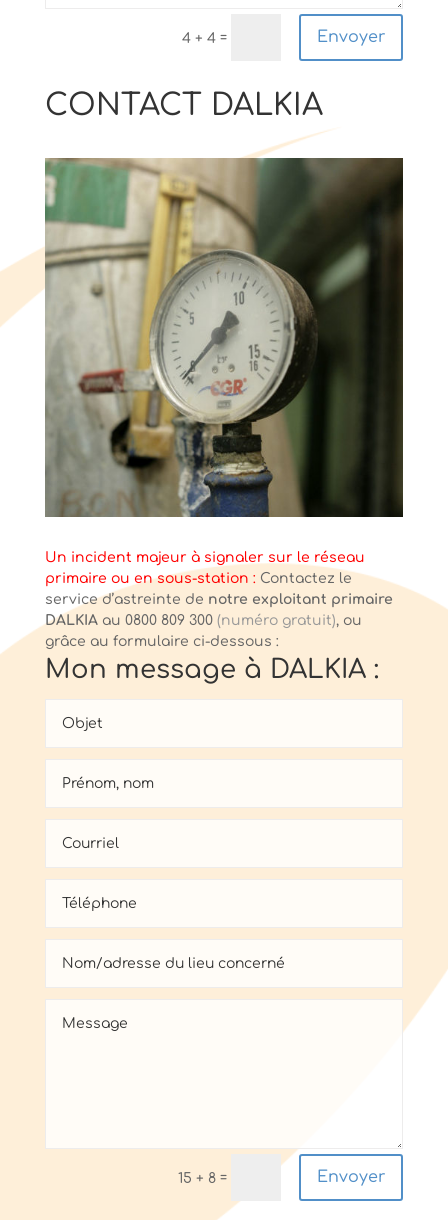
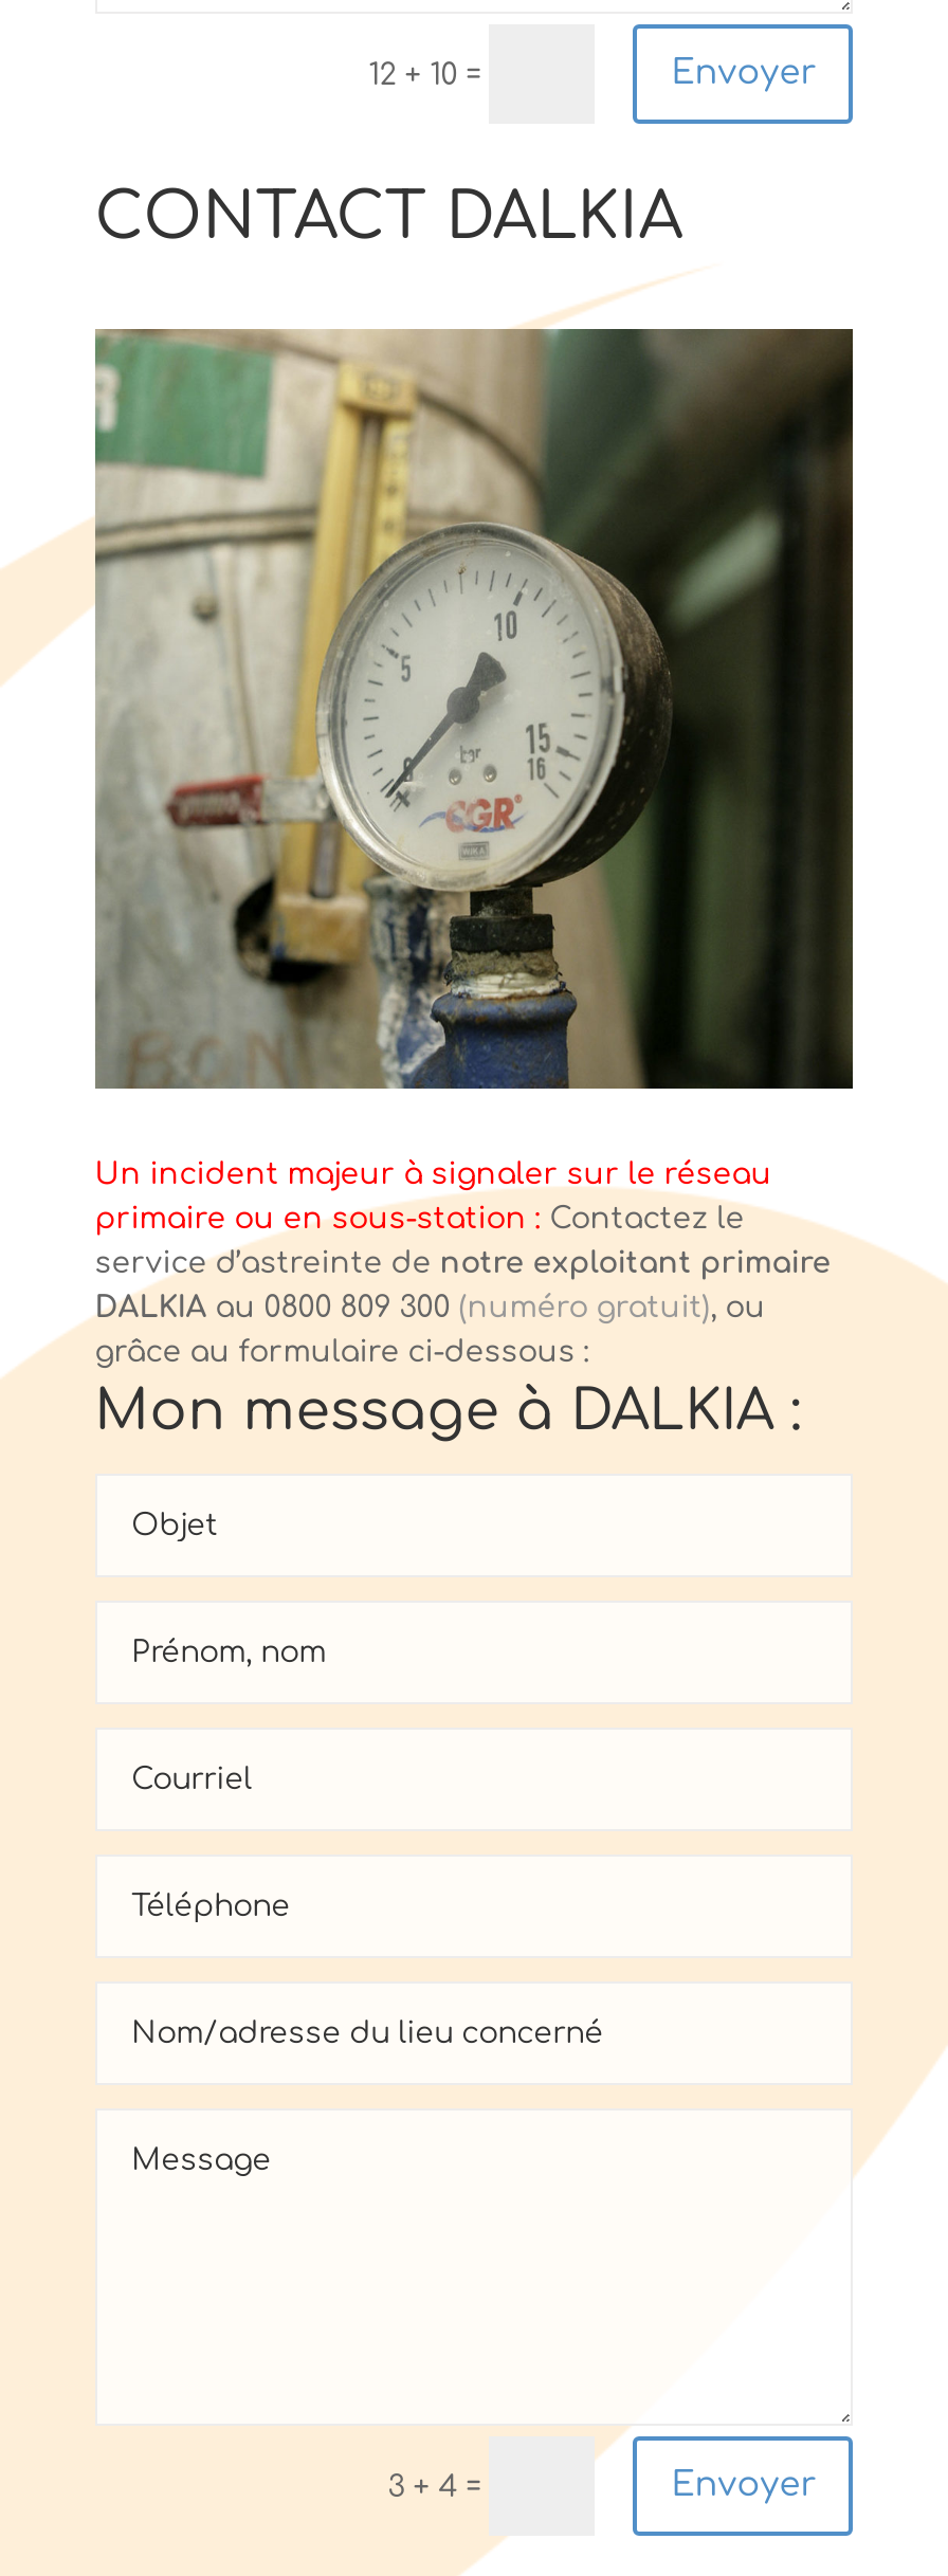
- 4 + 4 =
+ 12 + 10 =

- 15 + 8 =
+ 3 + 4 =
